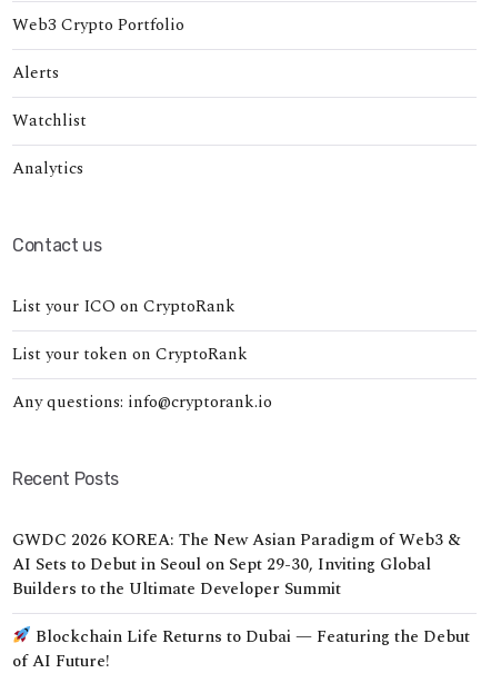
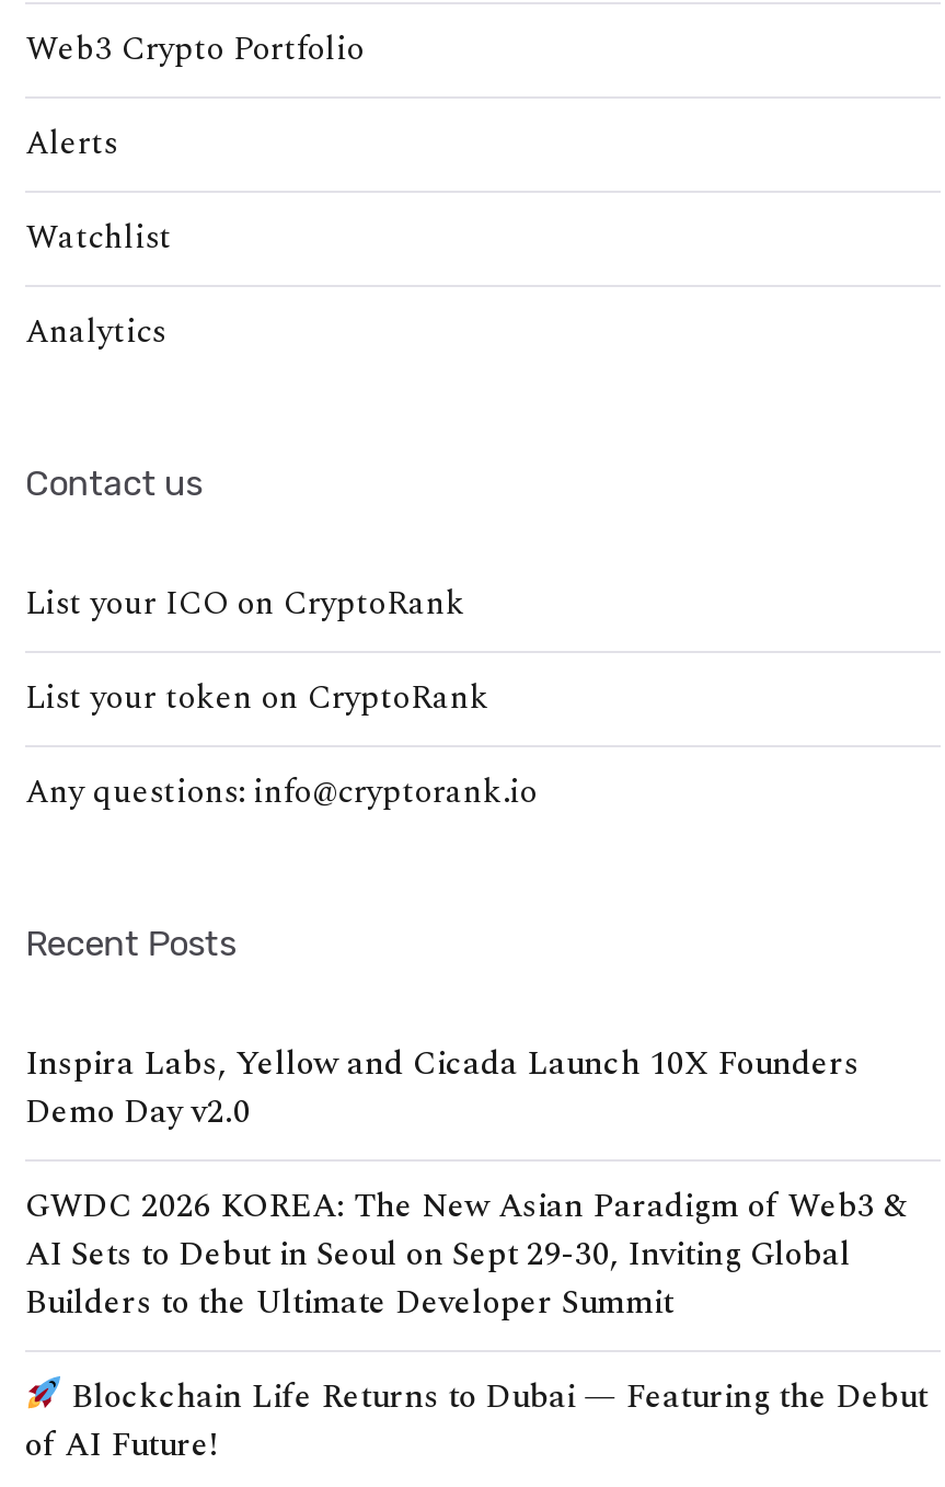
+ Inspira Labs, Yellow and Cicada Launch 10X Founders
+ Demo Day v2.0
